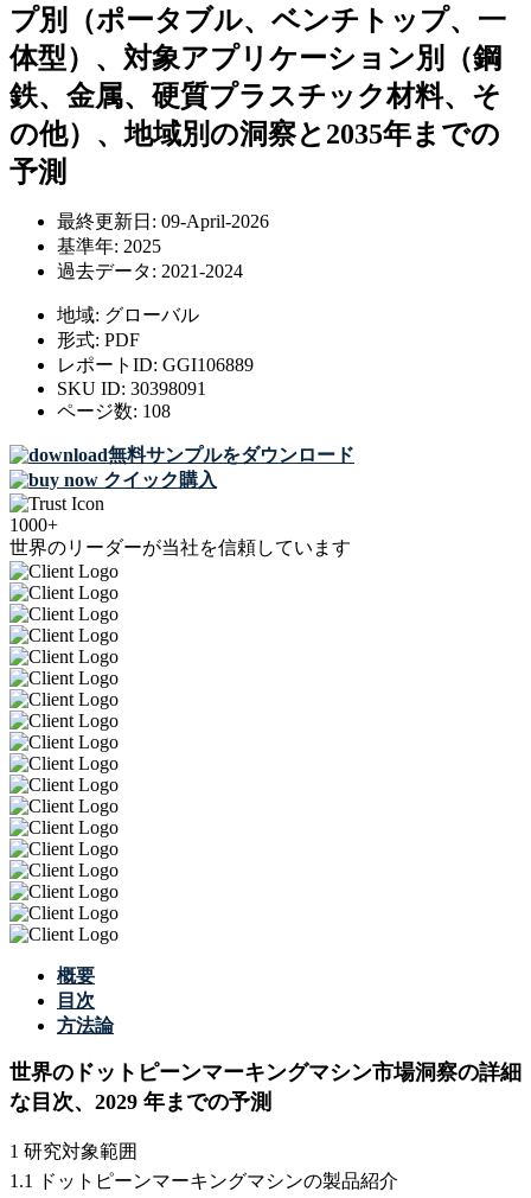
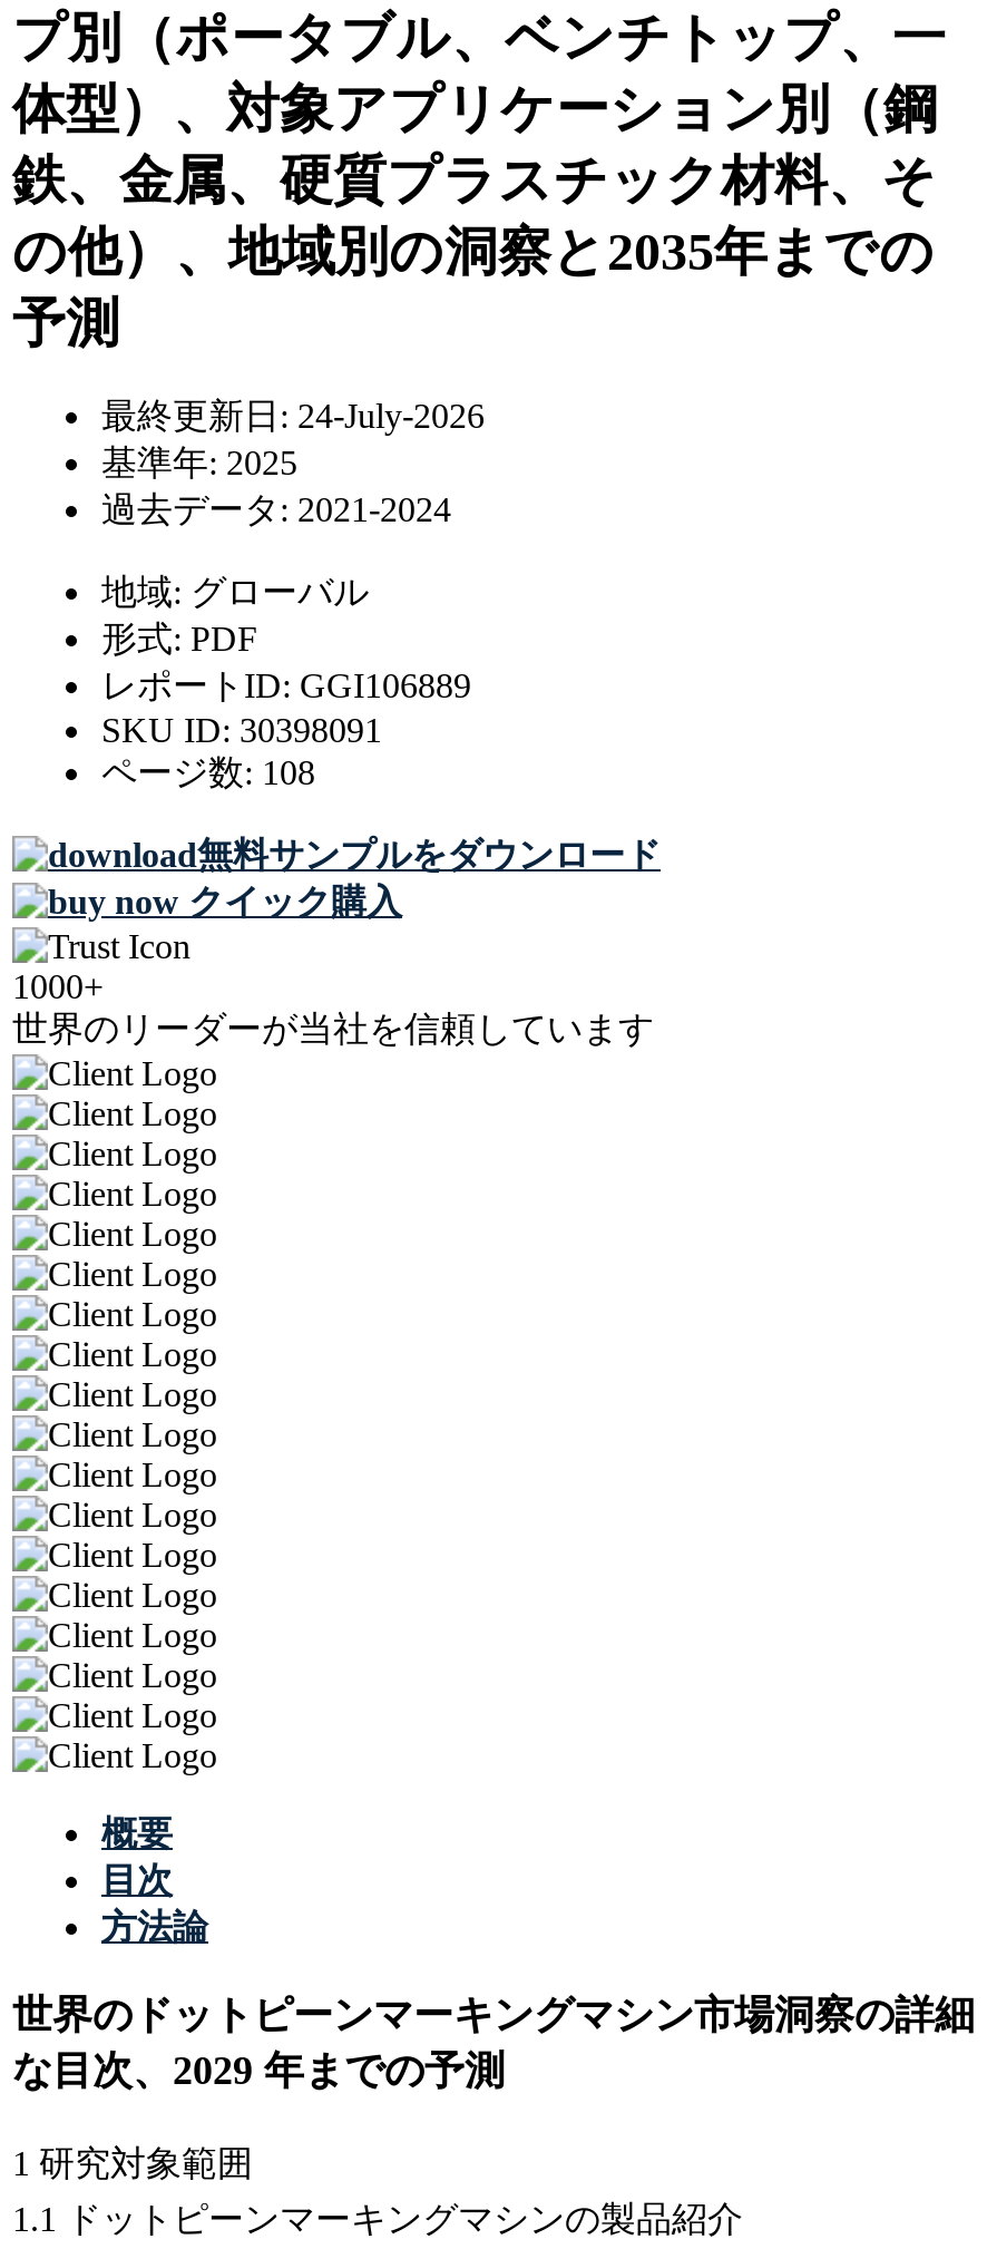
- 最終更新日: 09-April-2026
+ 最終更新日: 24-July-2026
